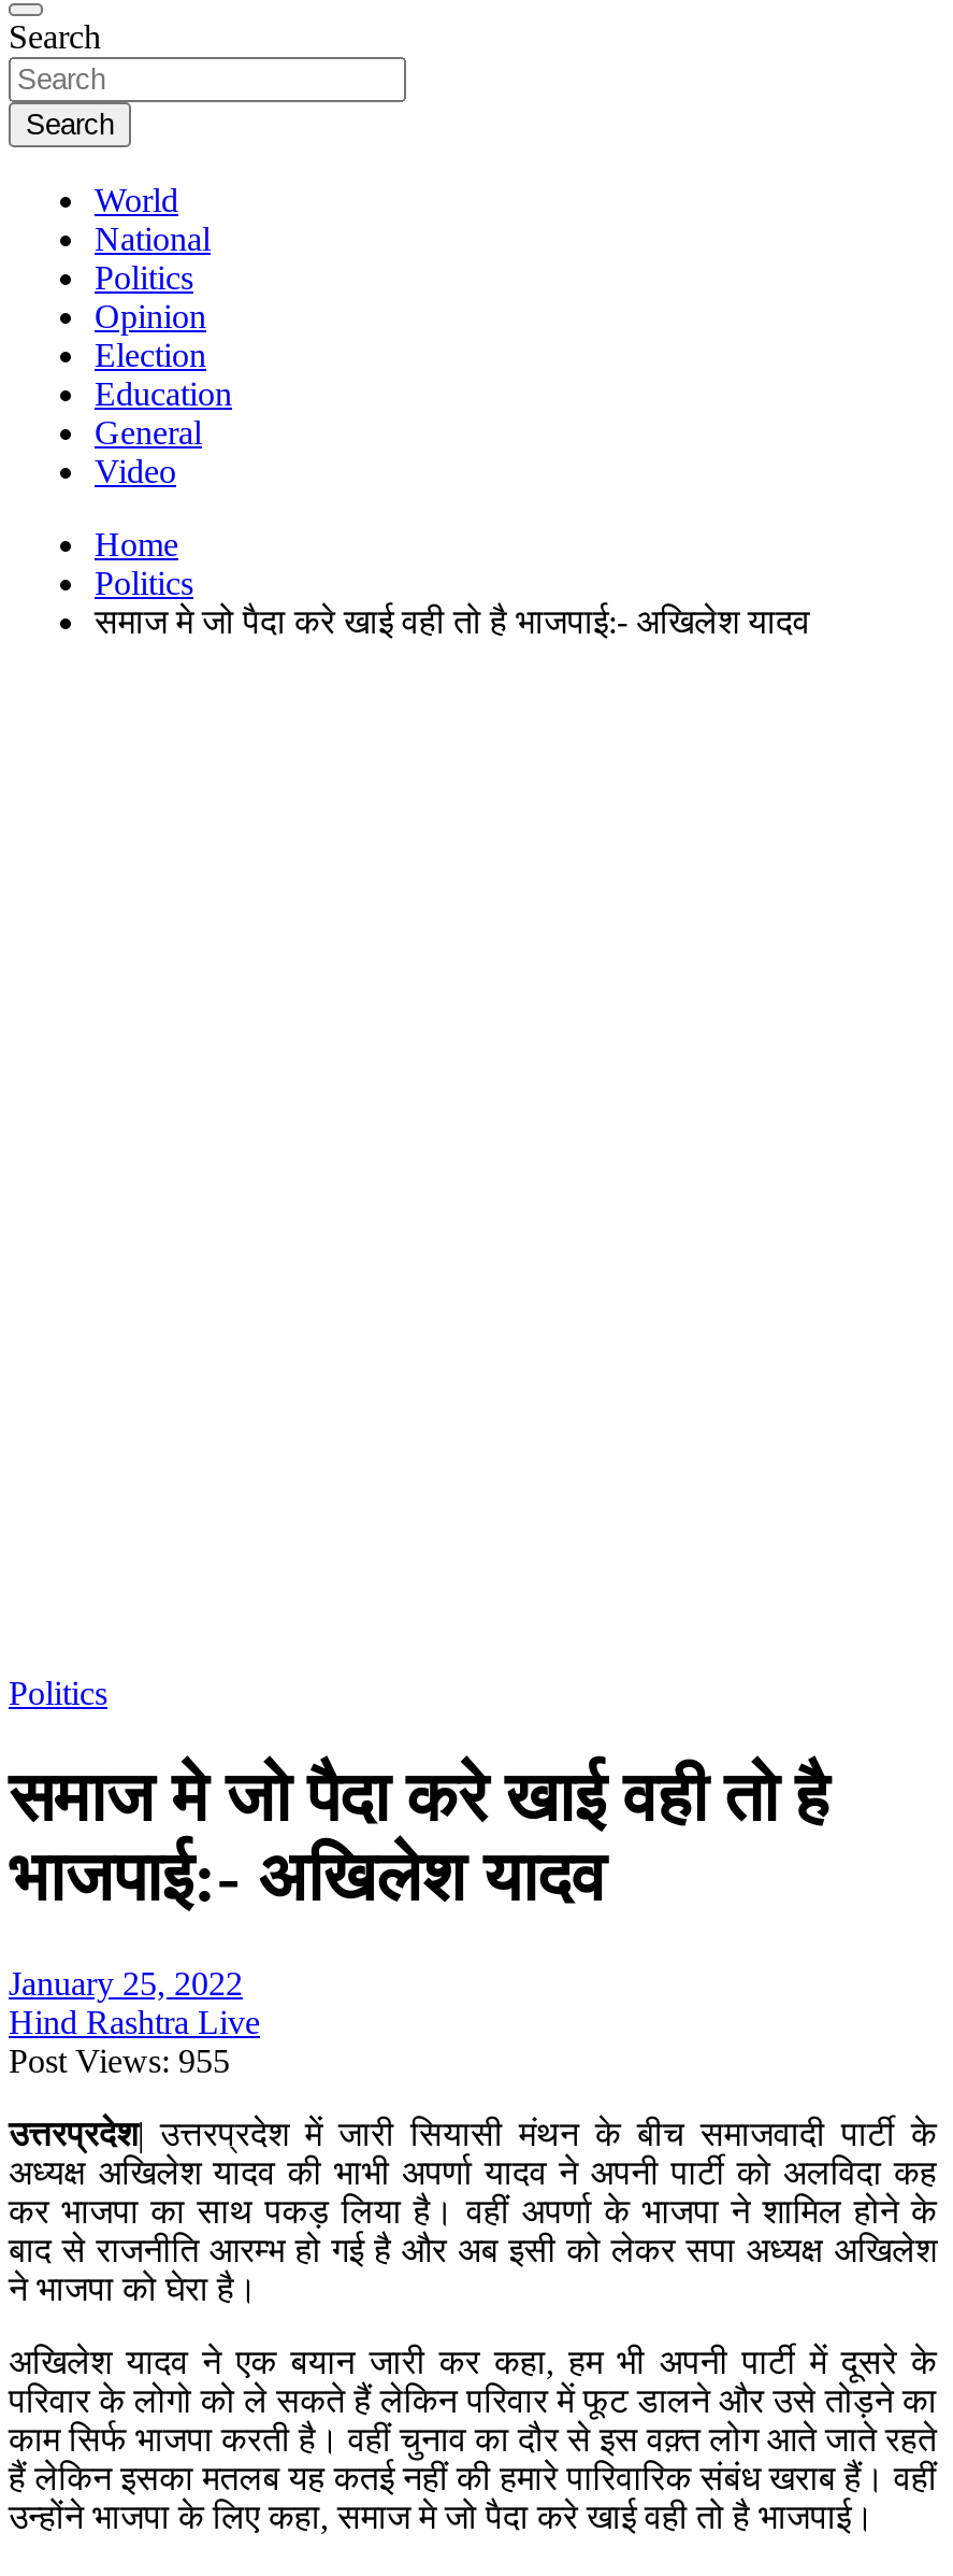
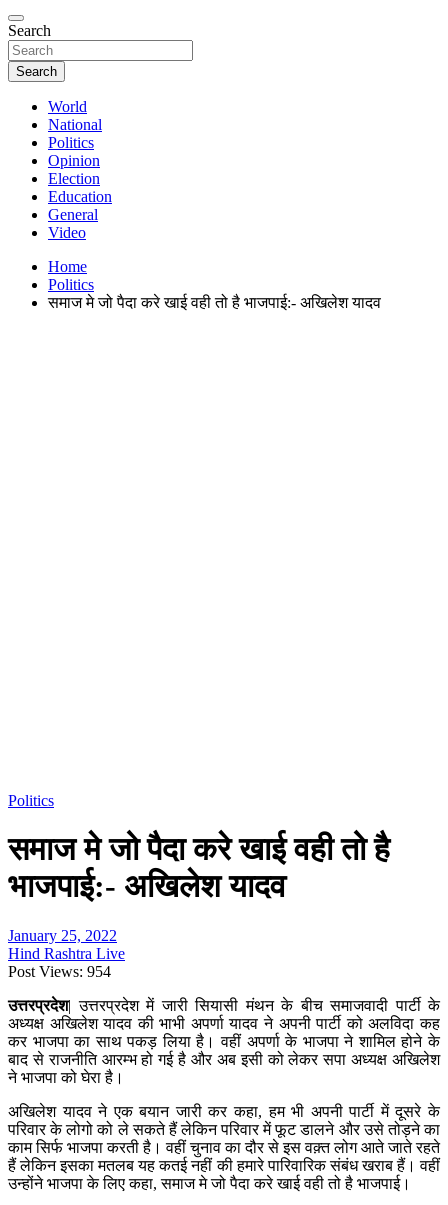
- Post Views: 955
+ Post Views: 954
